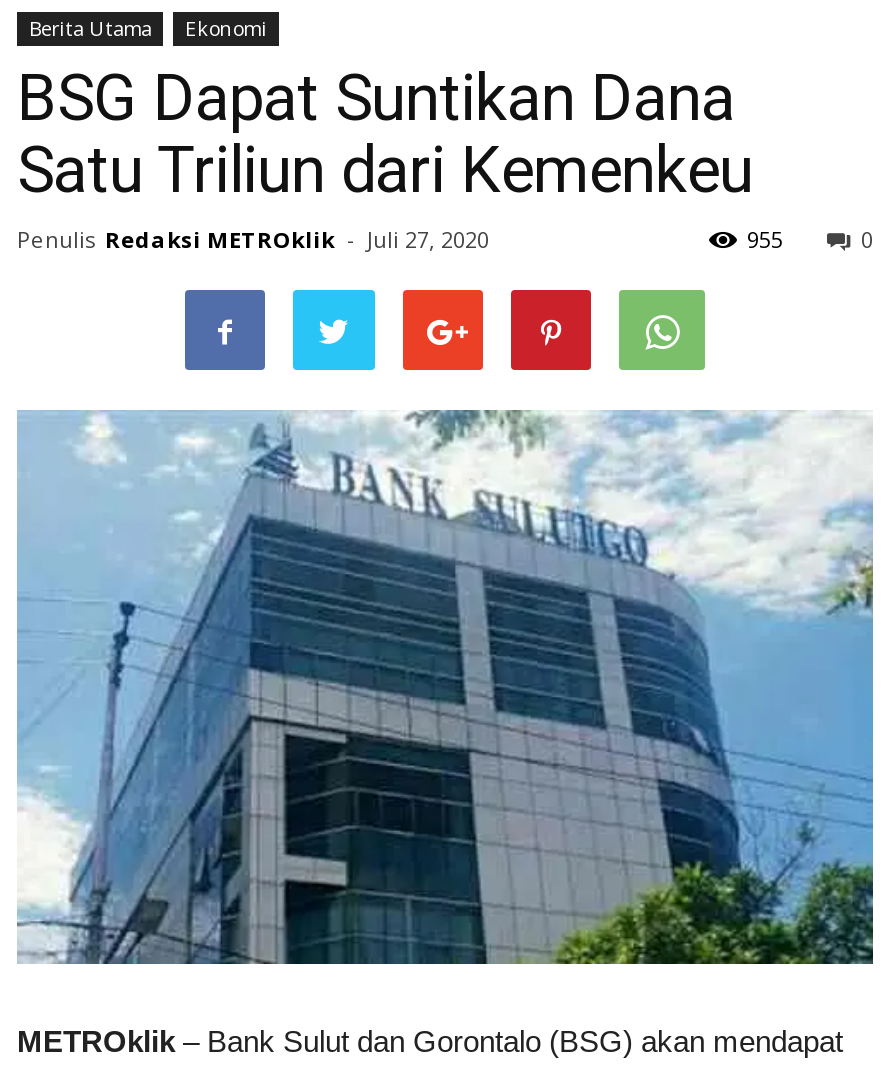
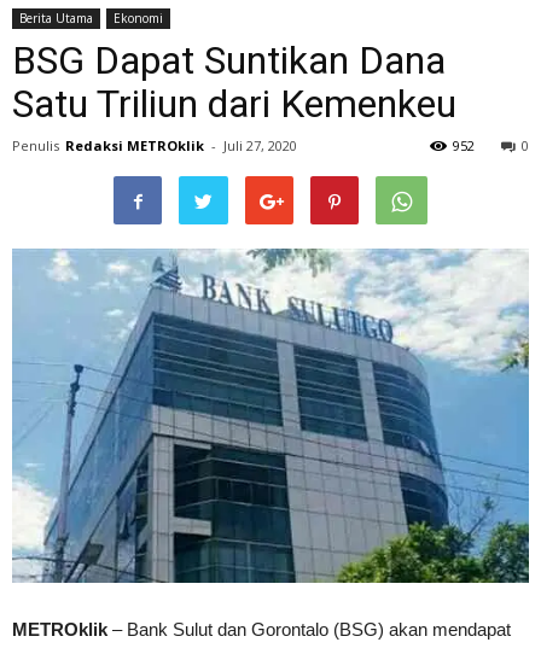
- 955
+ 952
